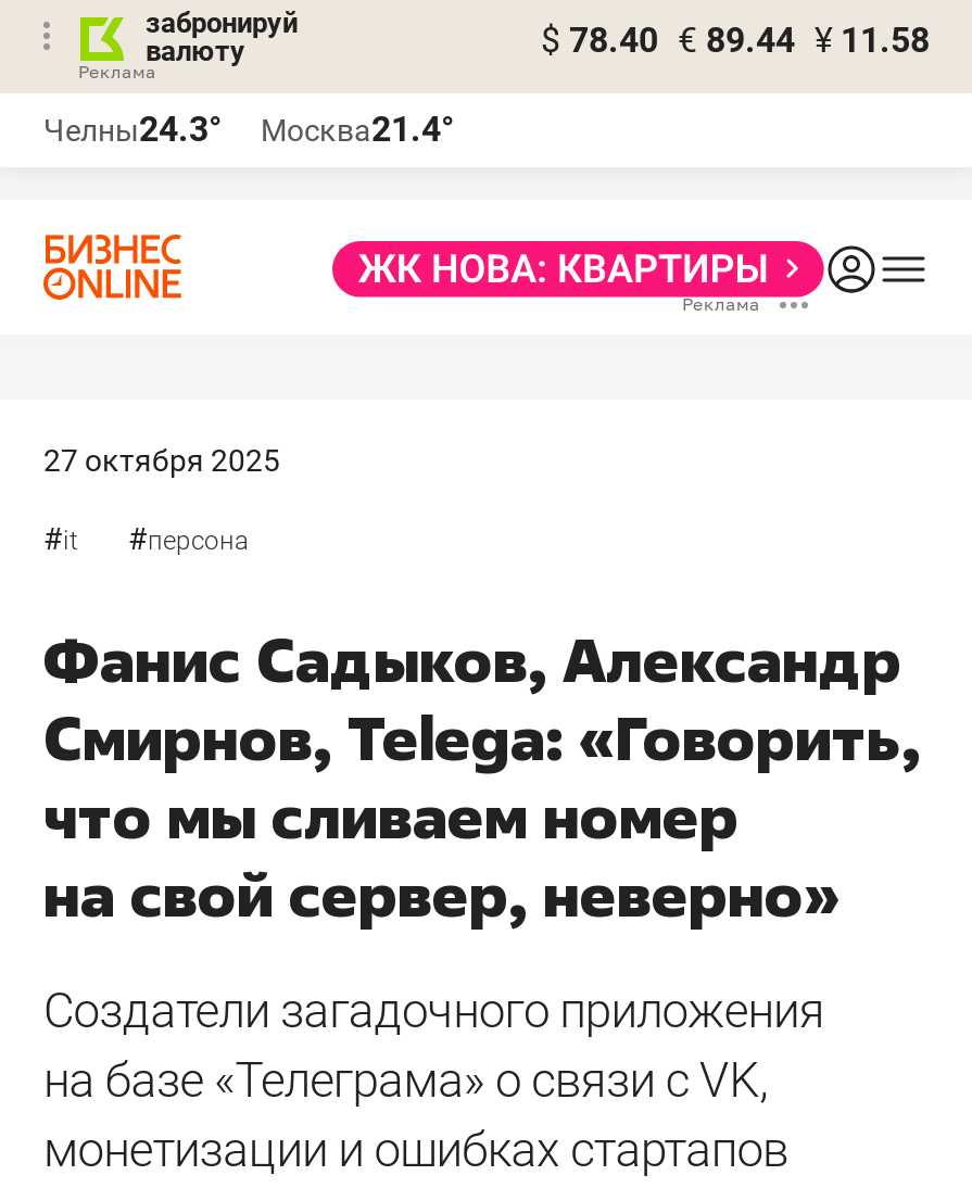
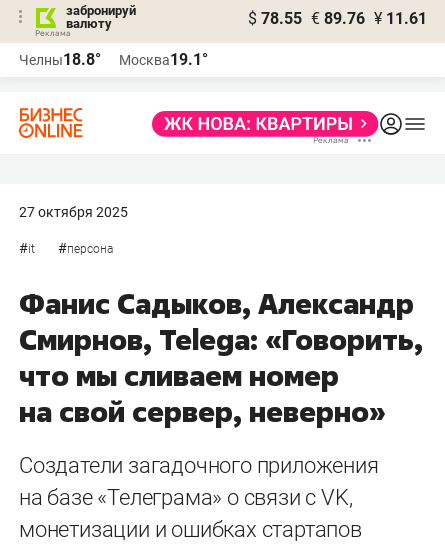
- $ 78.40 € 89.44 ¥ 11.58
+ $ 78.55 € 89.76 ¥ 11.61

- Челны24.3°
+ Челны18.8°

- Москва21.4°
+ Москва19.1°
